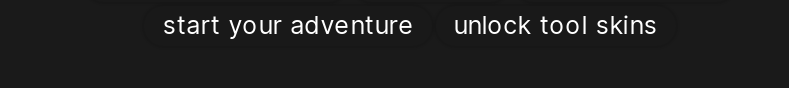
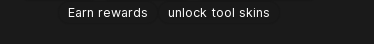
- start your adventure
+ Earn rewards
